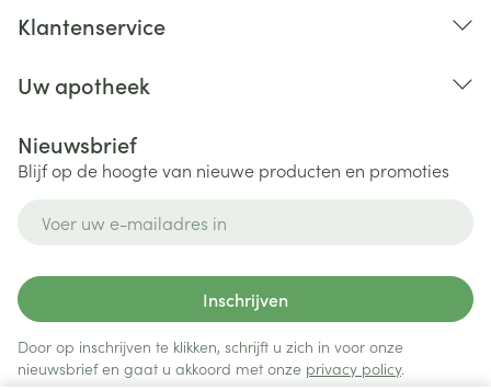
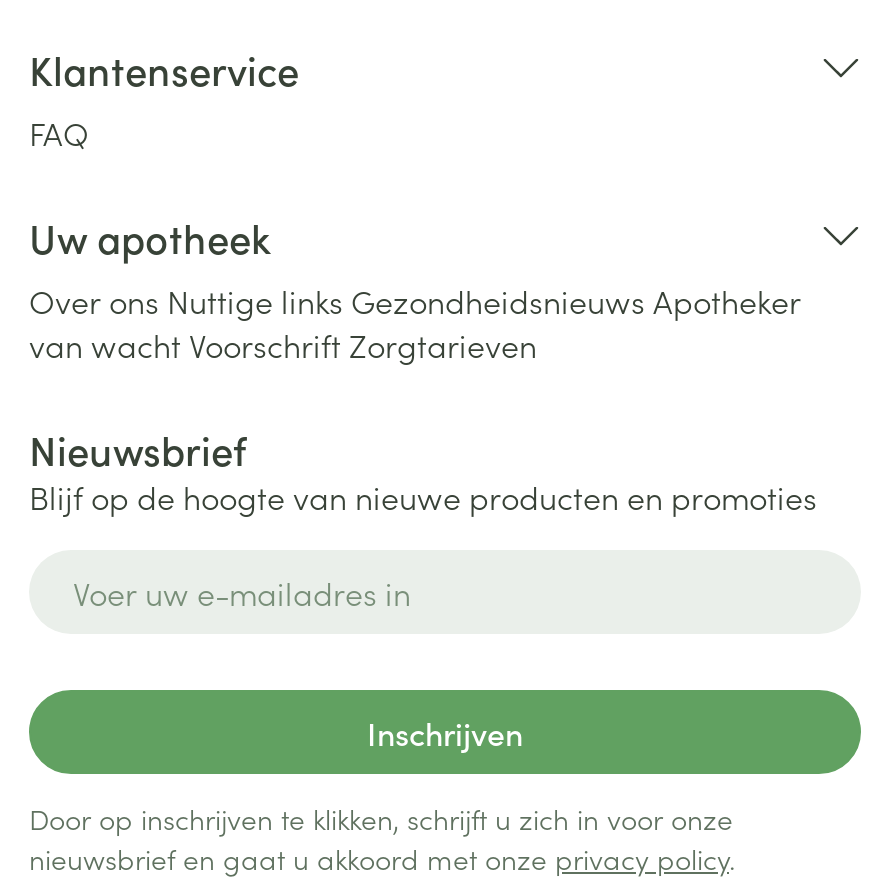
+ FAQ

+ Over ons Nuttige links Gezondheidsnieuws Apotheker
+ van wacht Voorschrift Zorgtarieven
